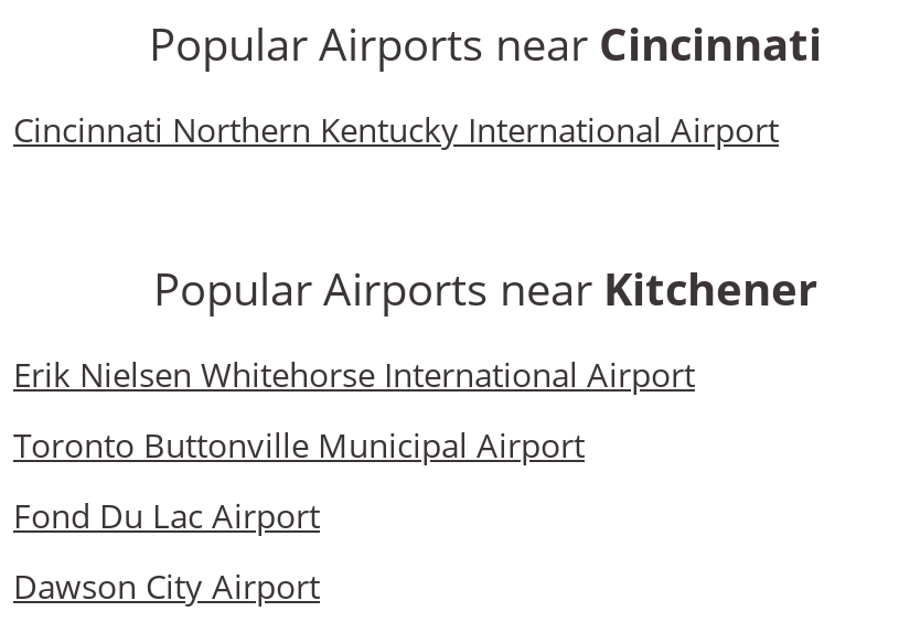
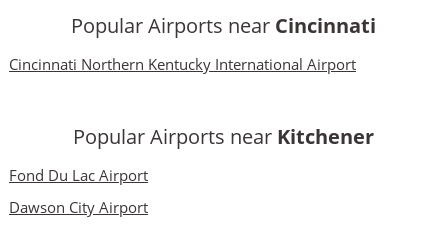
- Erik Nielsen Whitehorse International Airport
- Toronto Buttonville Municipal Airport
